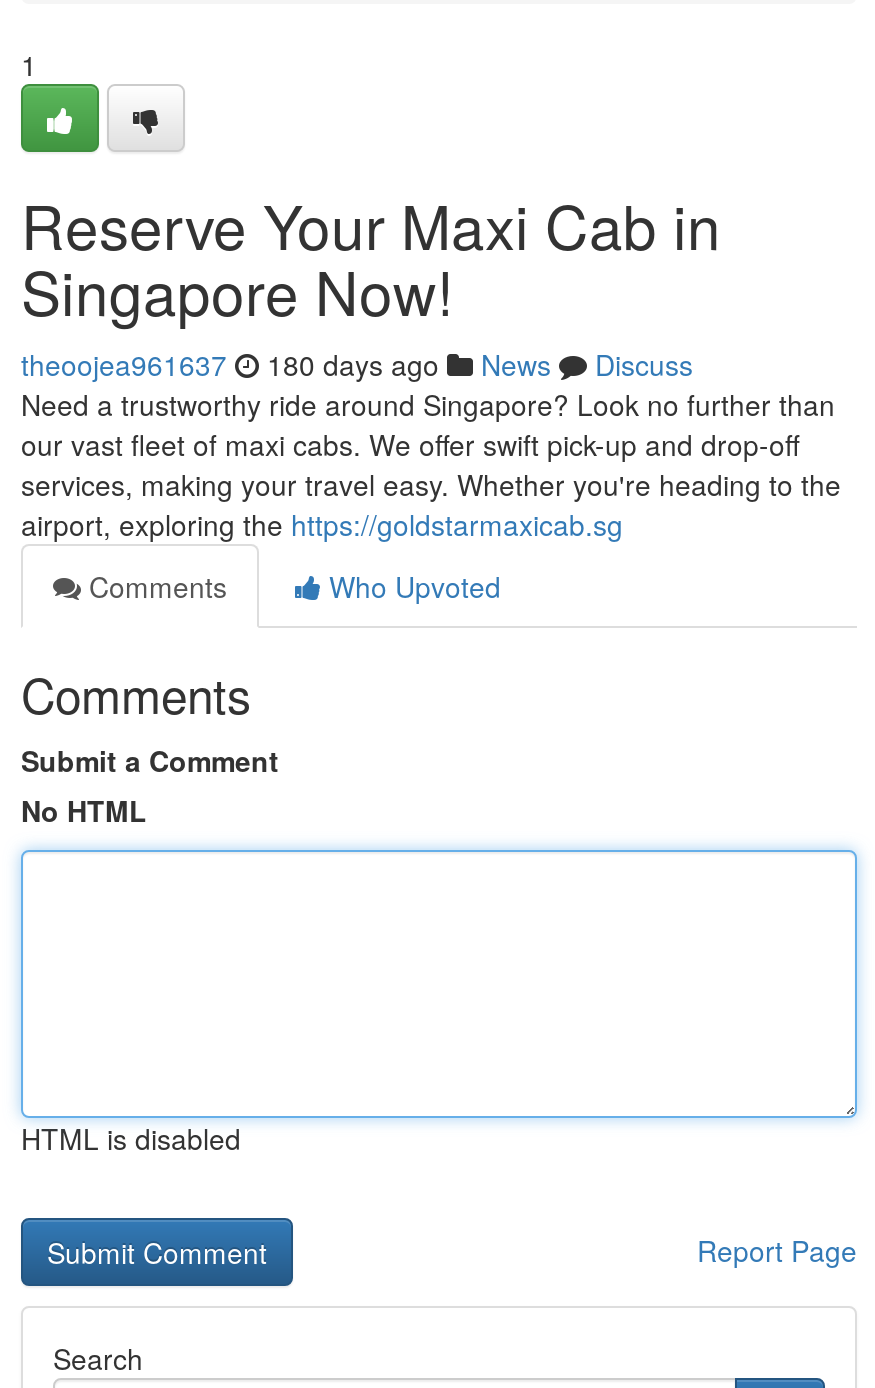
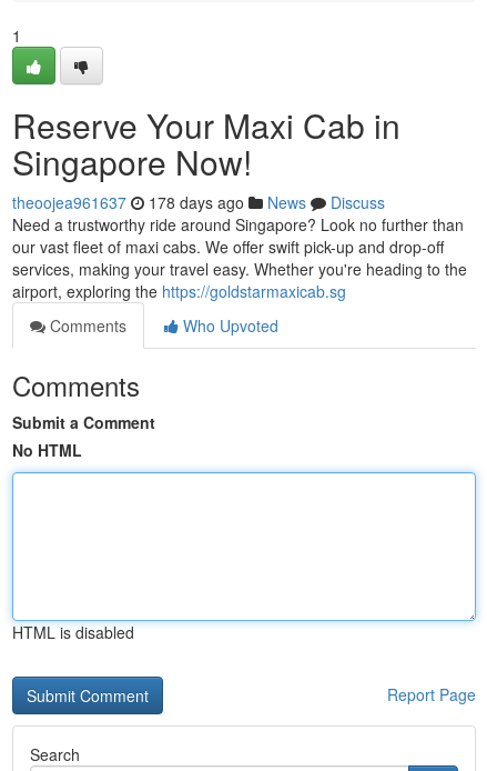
- theoojea961637 180 days ago News Discuss
+ theoojea961637 178 days ago News Discuss
